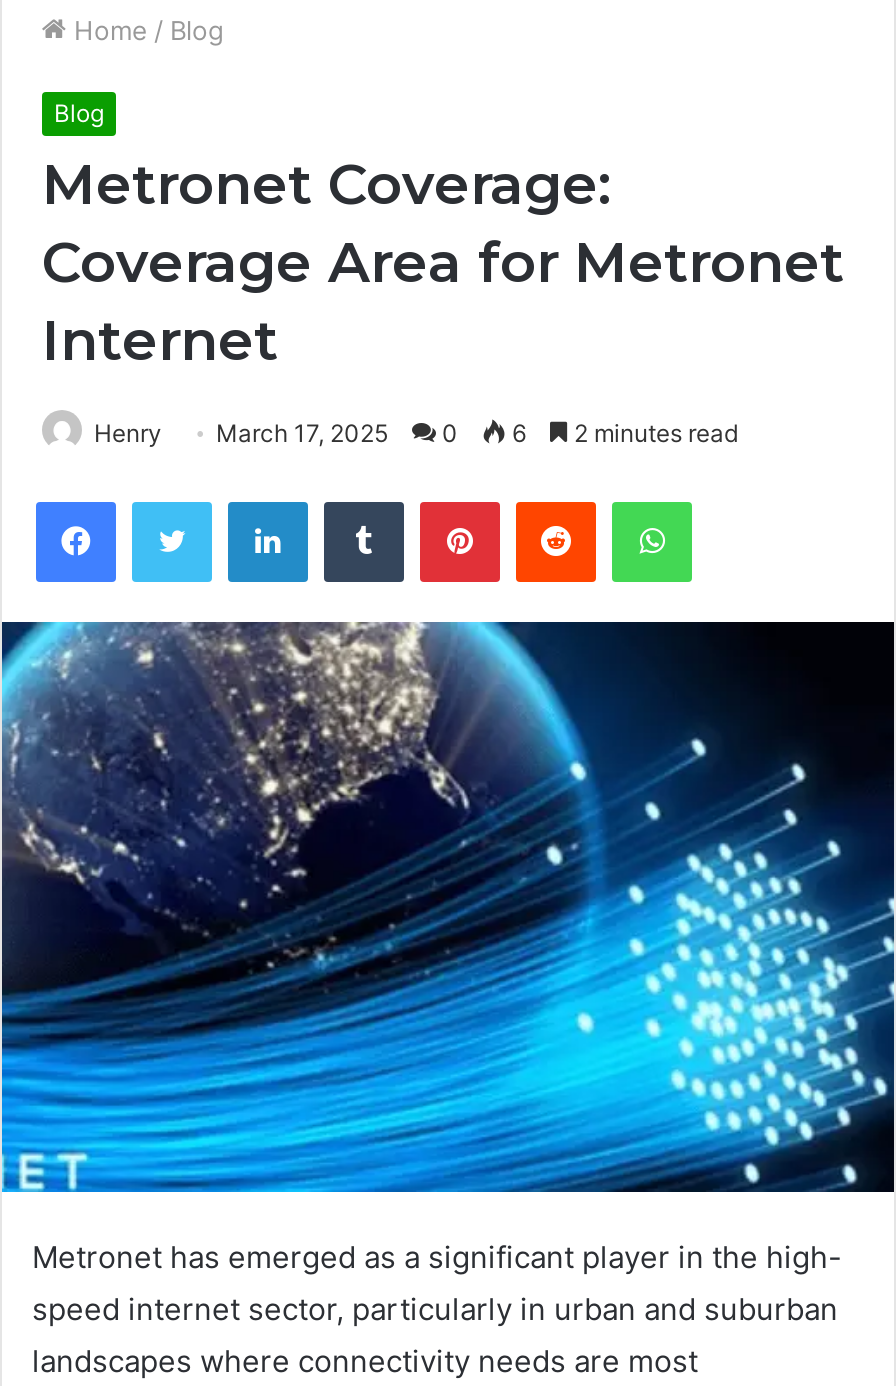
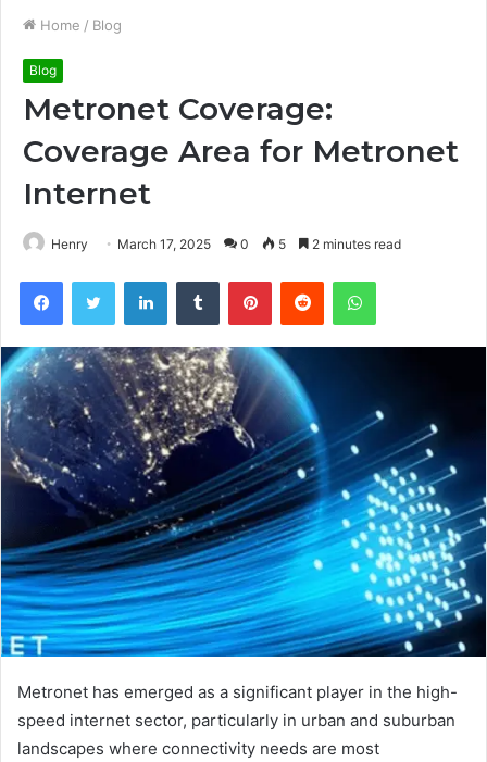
- Henry March 17, 2025 0 6 2 minutes read
+ Henry March 17, 2025 0 5 2 minutes read
